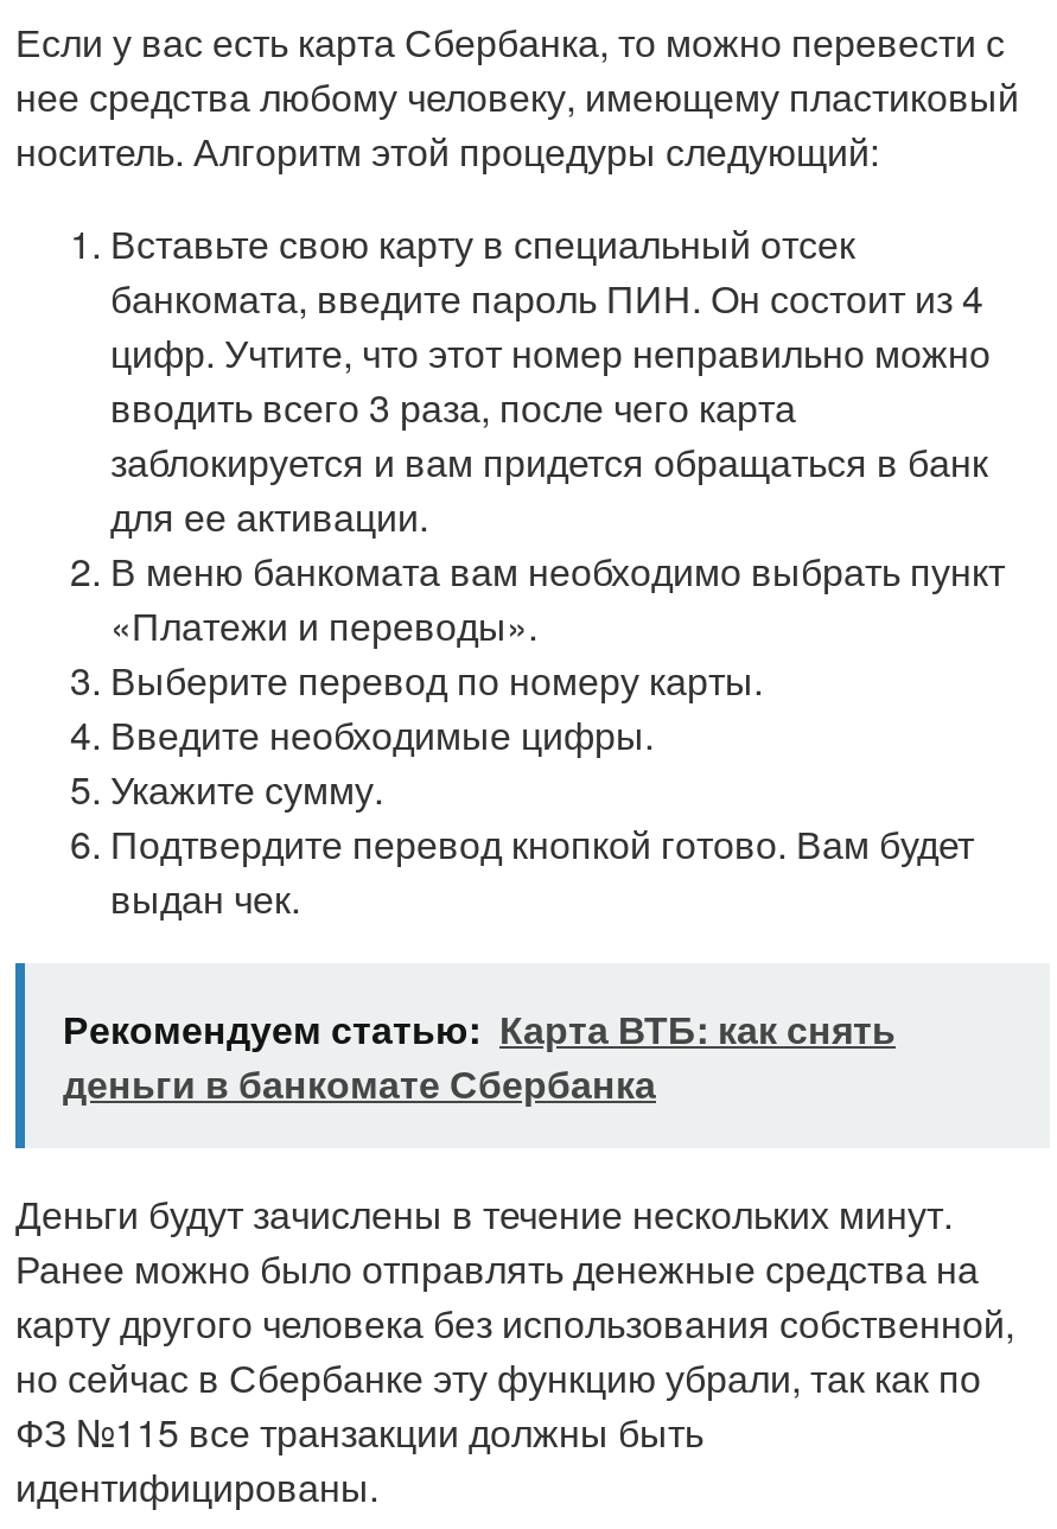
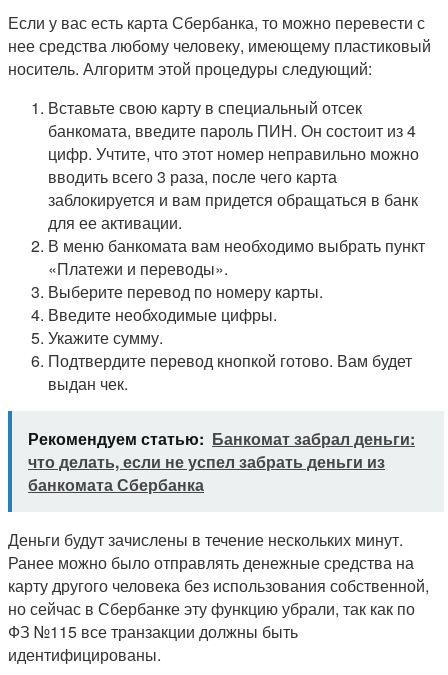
- Рекомендуем статью: Карта ВТБ: как снять
- деньги в банкомате Сбербанка
+ Рекомендуем статью: Банкомат забрал деньги:
+ что делать, если не успел забрать деньги из
+ банкомата Сбербанка
